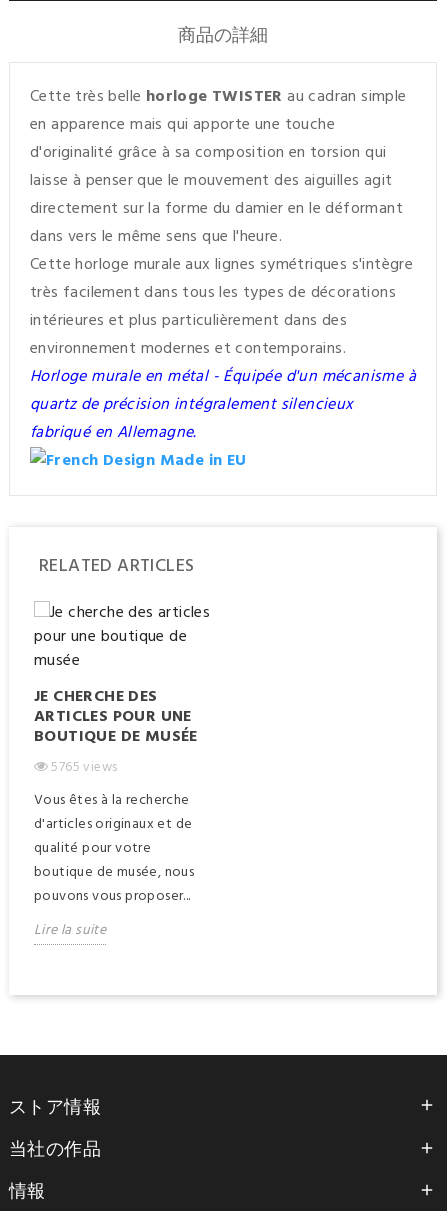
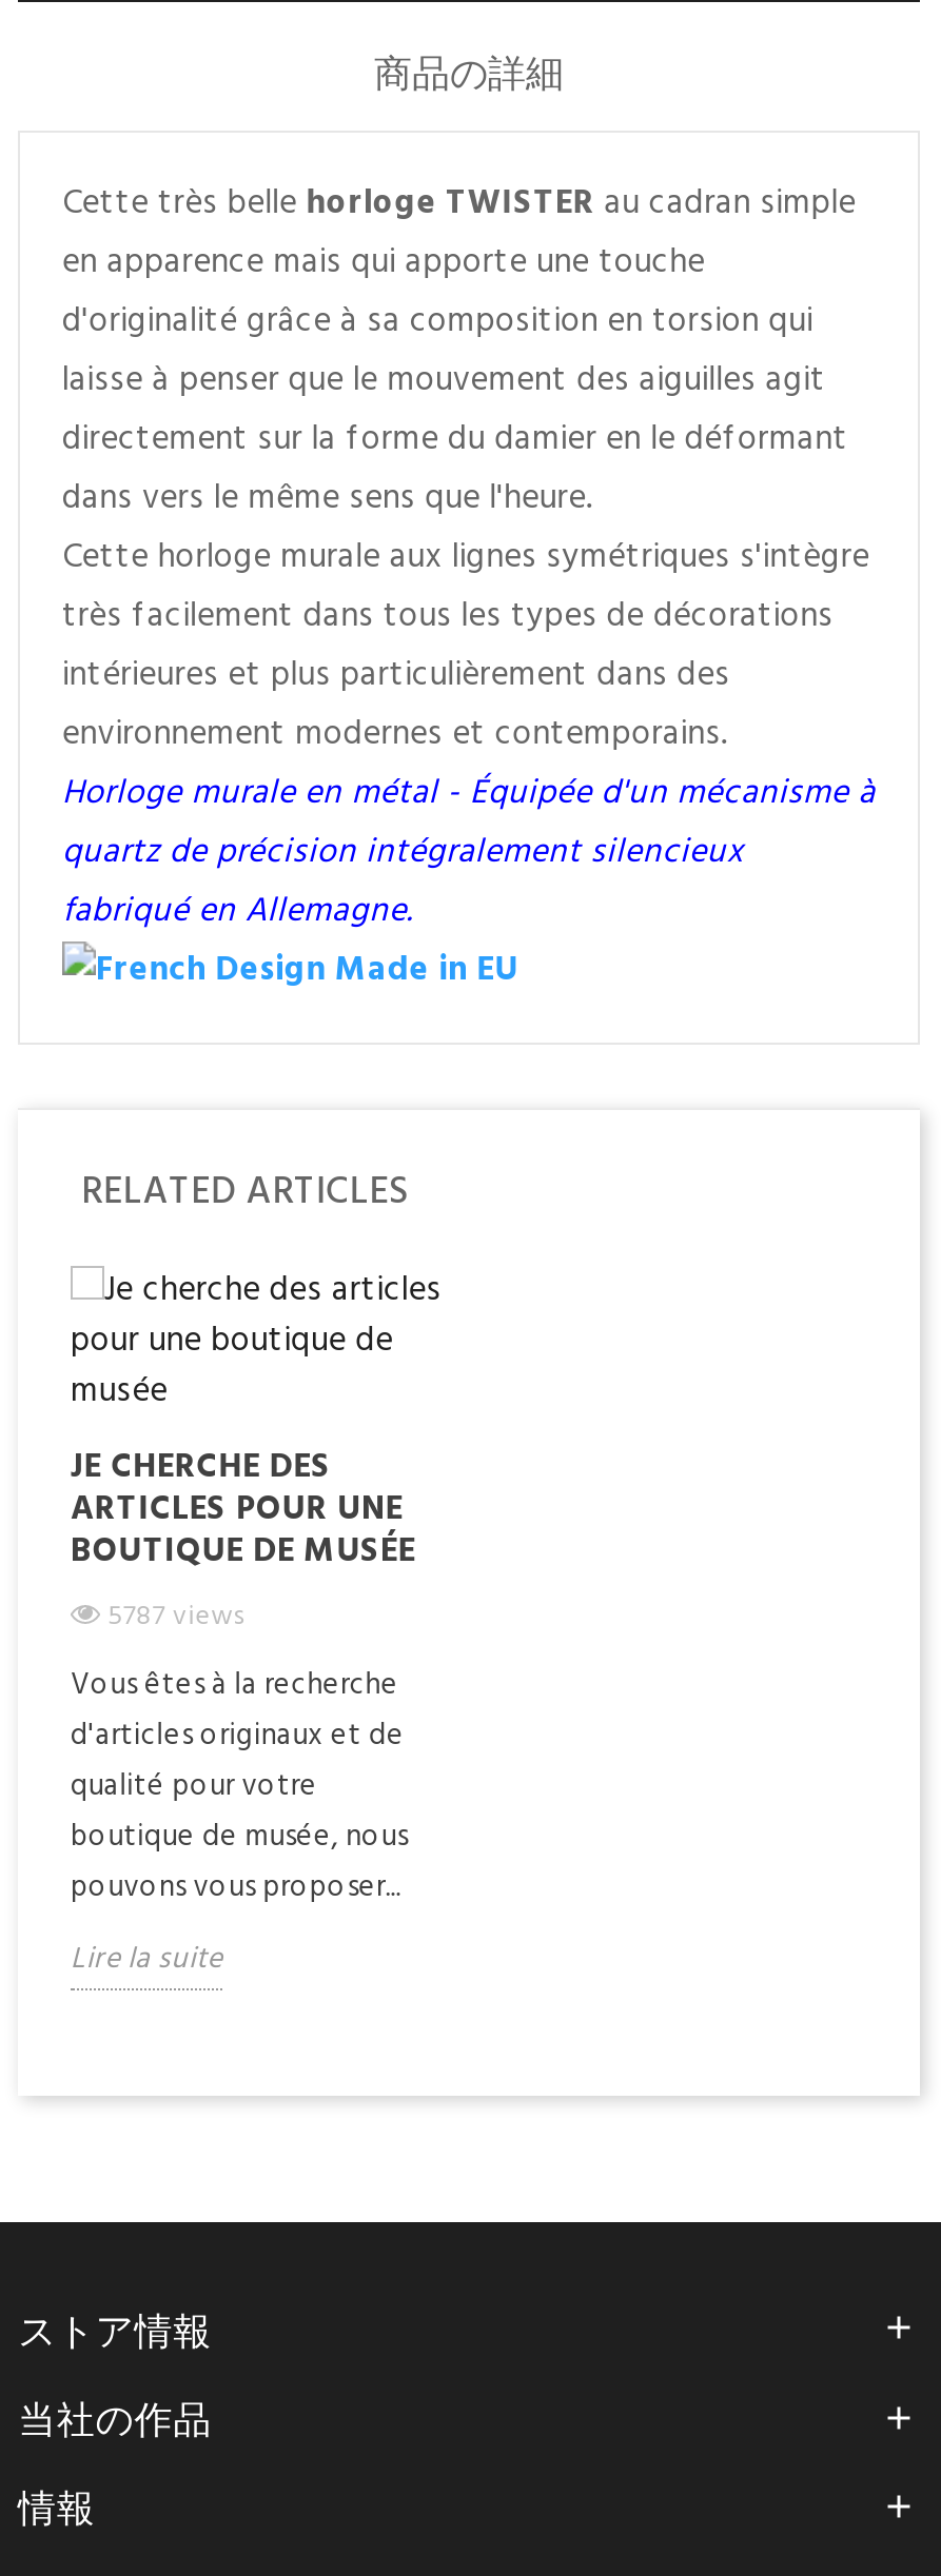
- 5765 views
+ 5787 views
